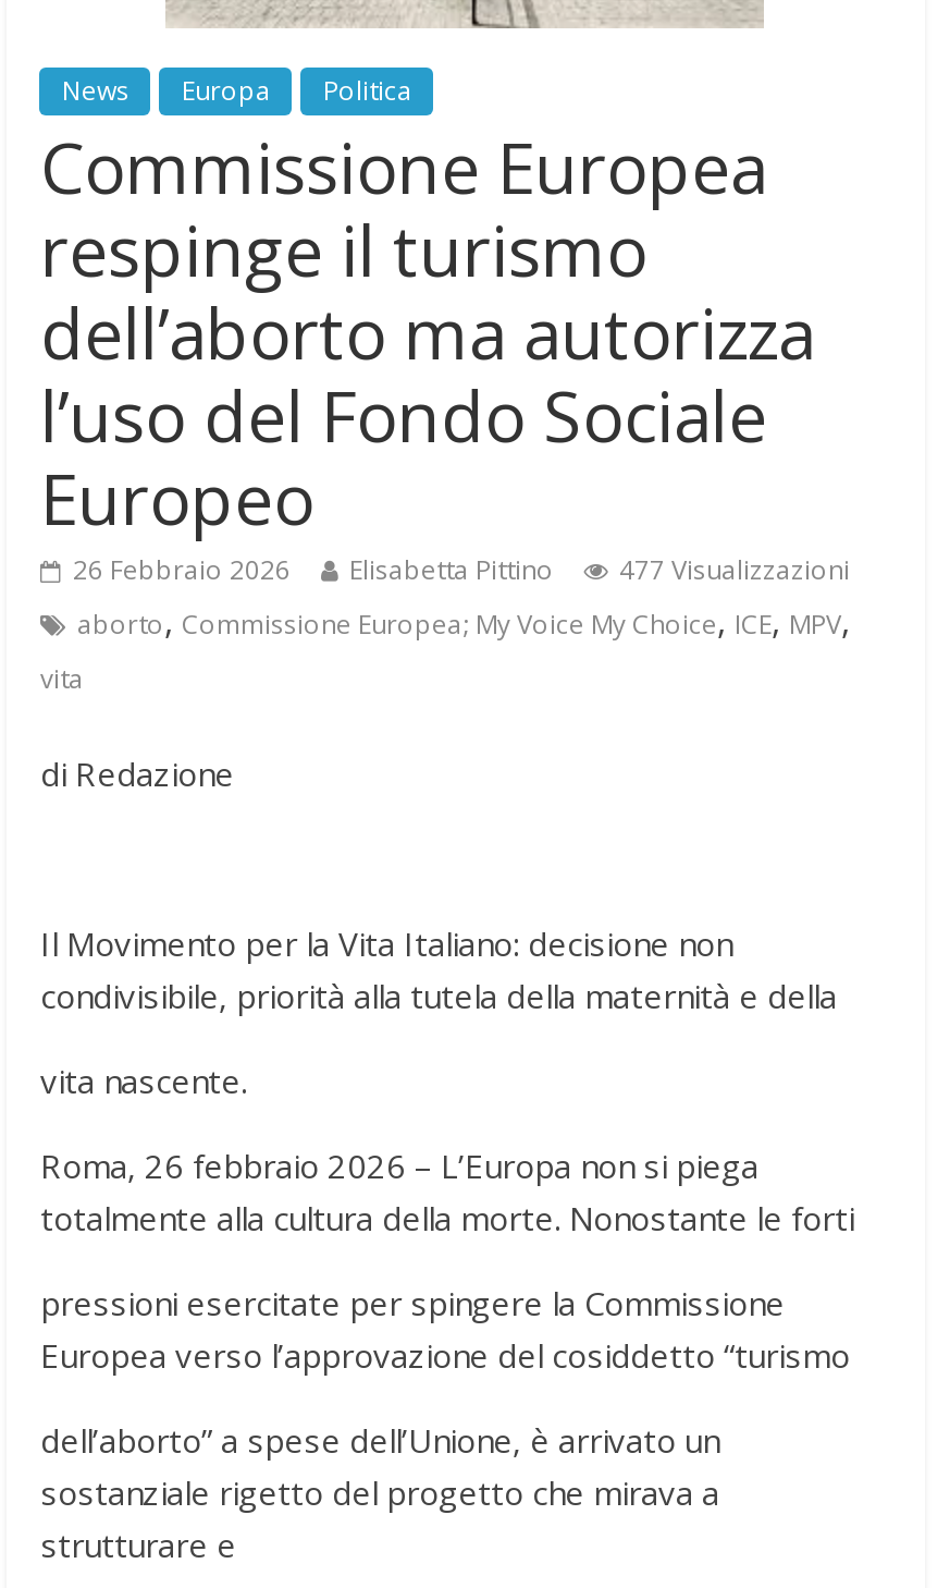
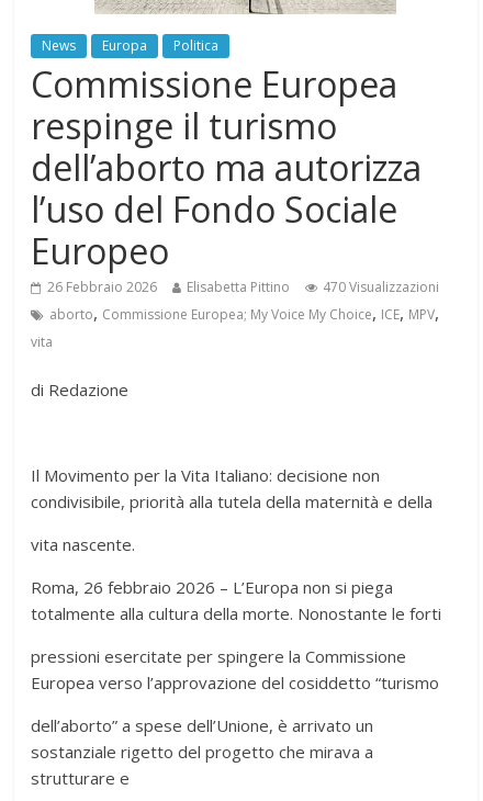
- 477 Visualizzazioni
+ 470 Visualizzazioni
